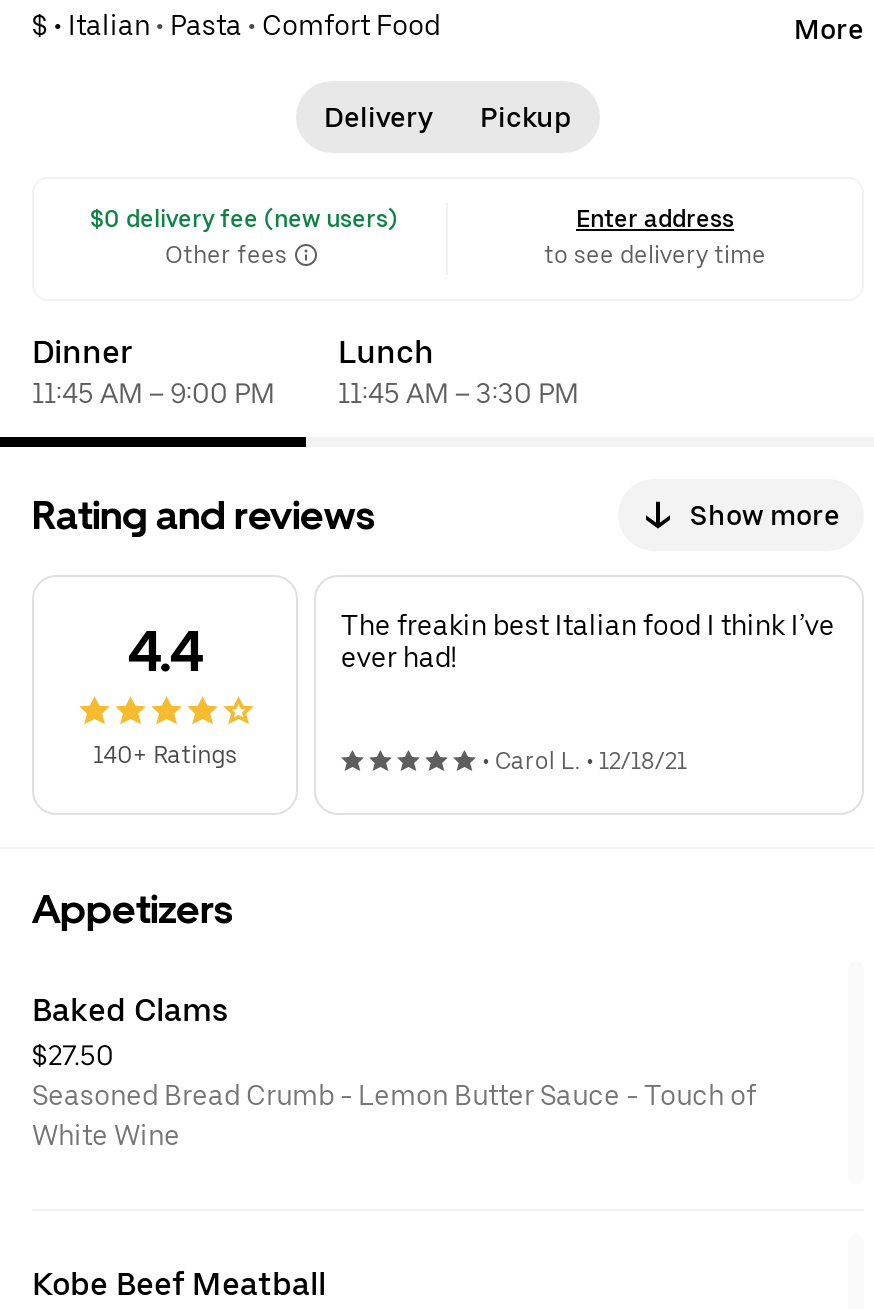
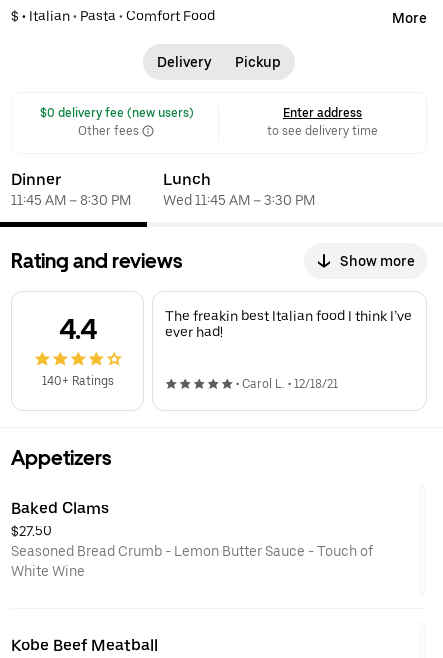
- 11:45 AM – 9:00 PM
+ 11:45 AM – 8:30 PM

- 11:45 AM – 3:30 PM
+ Wed 11:45 AM – 3:30 PM
